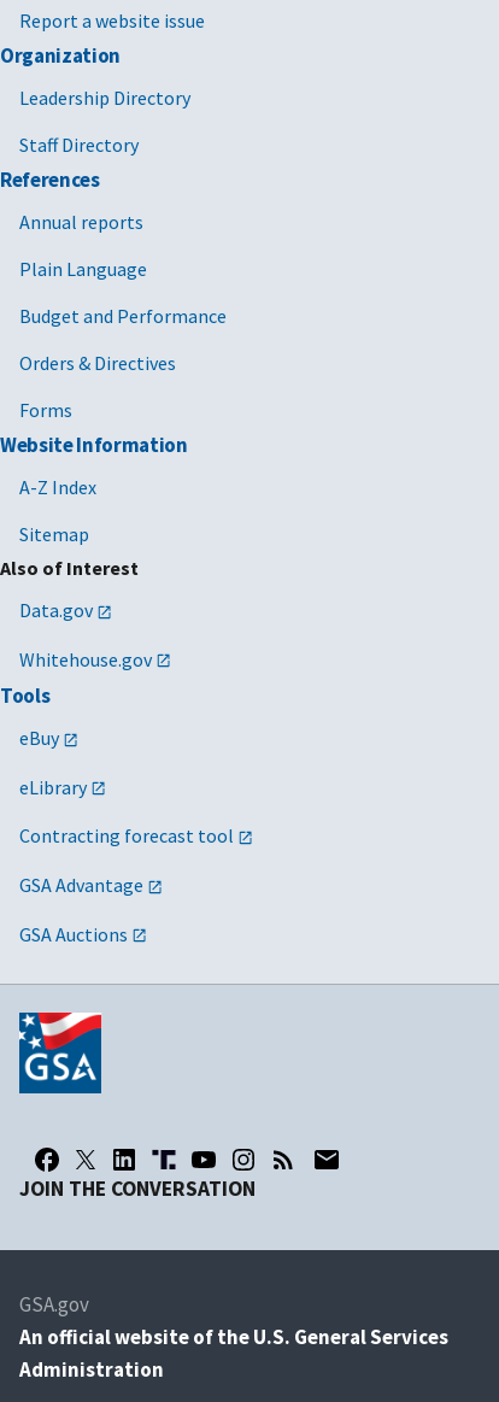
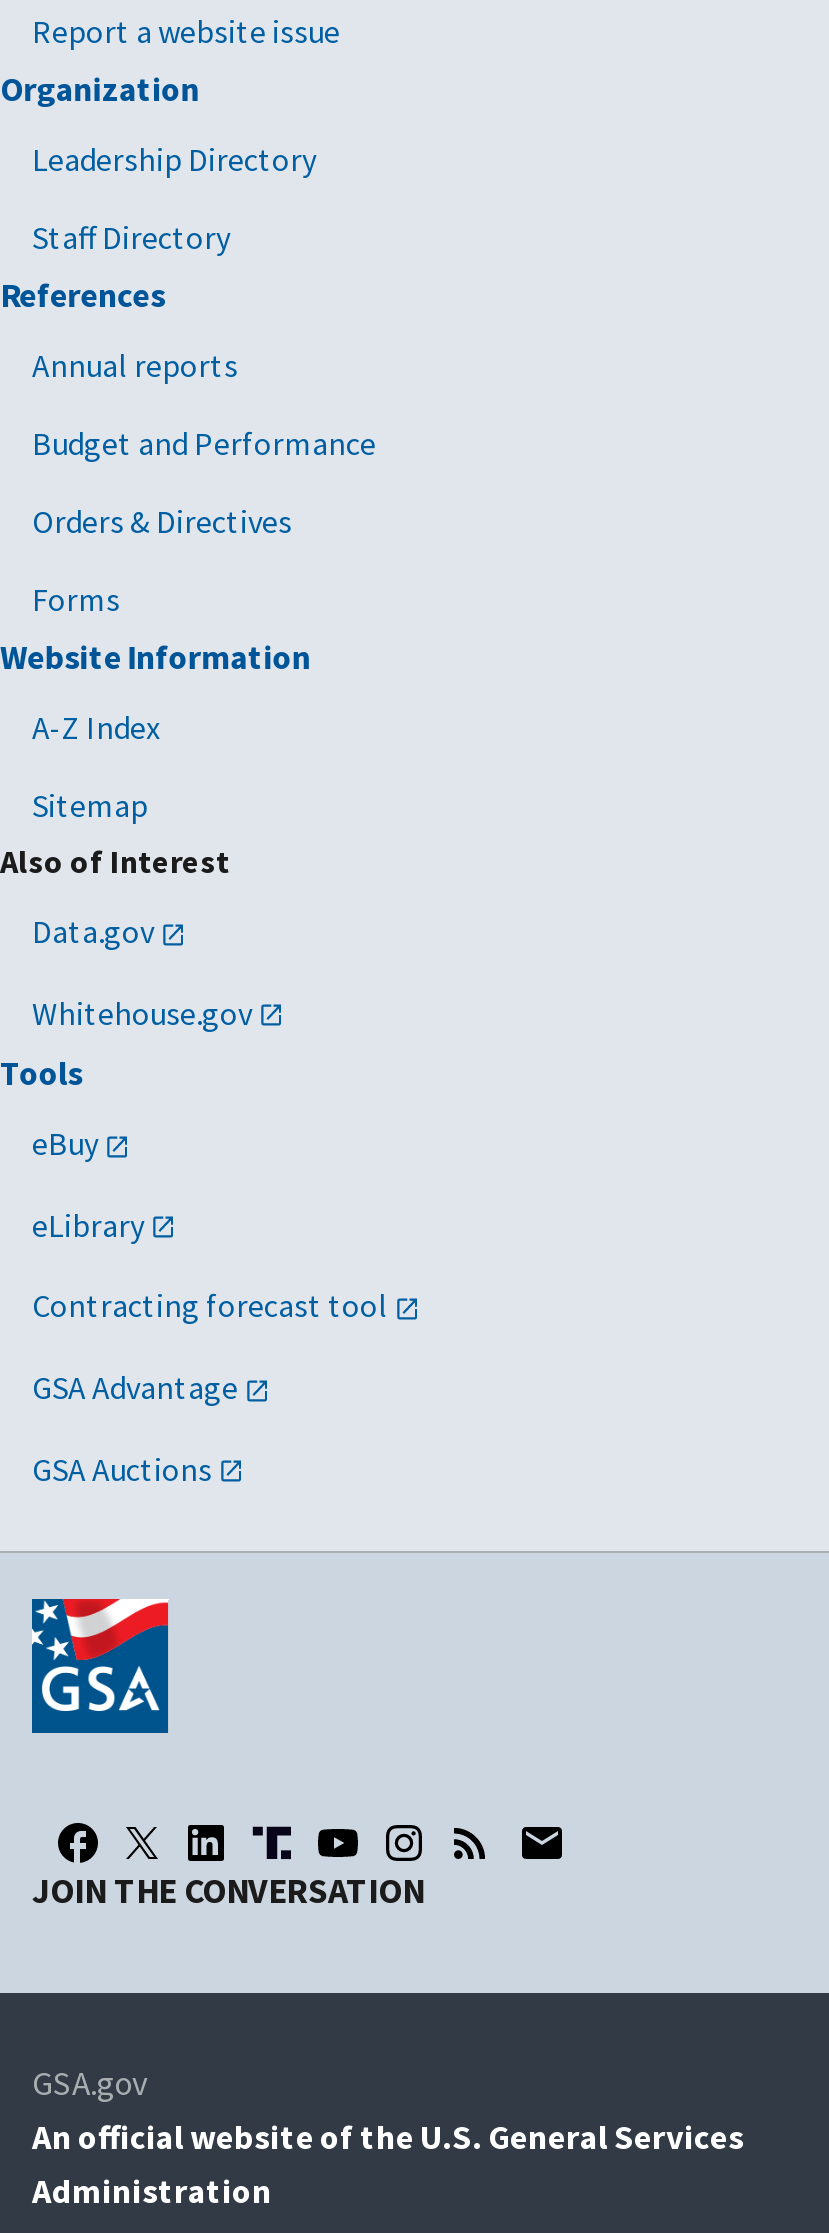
- Plain Language
